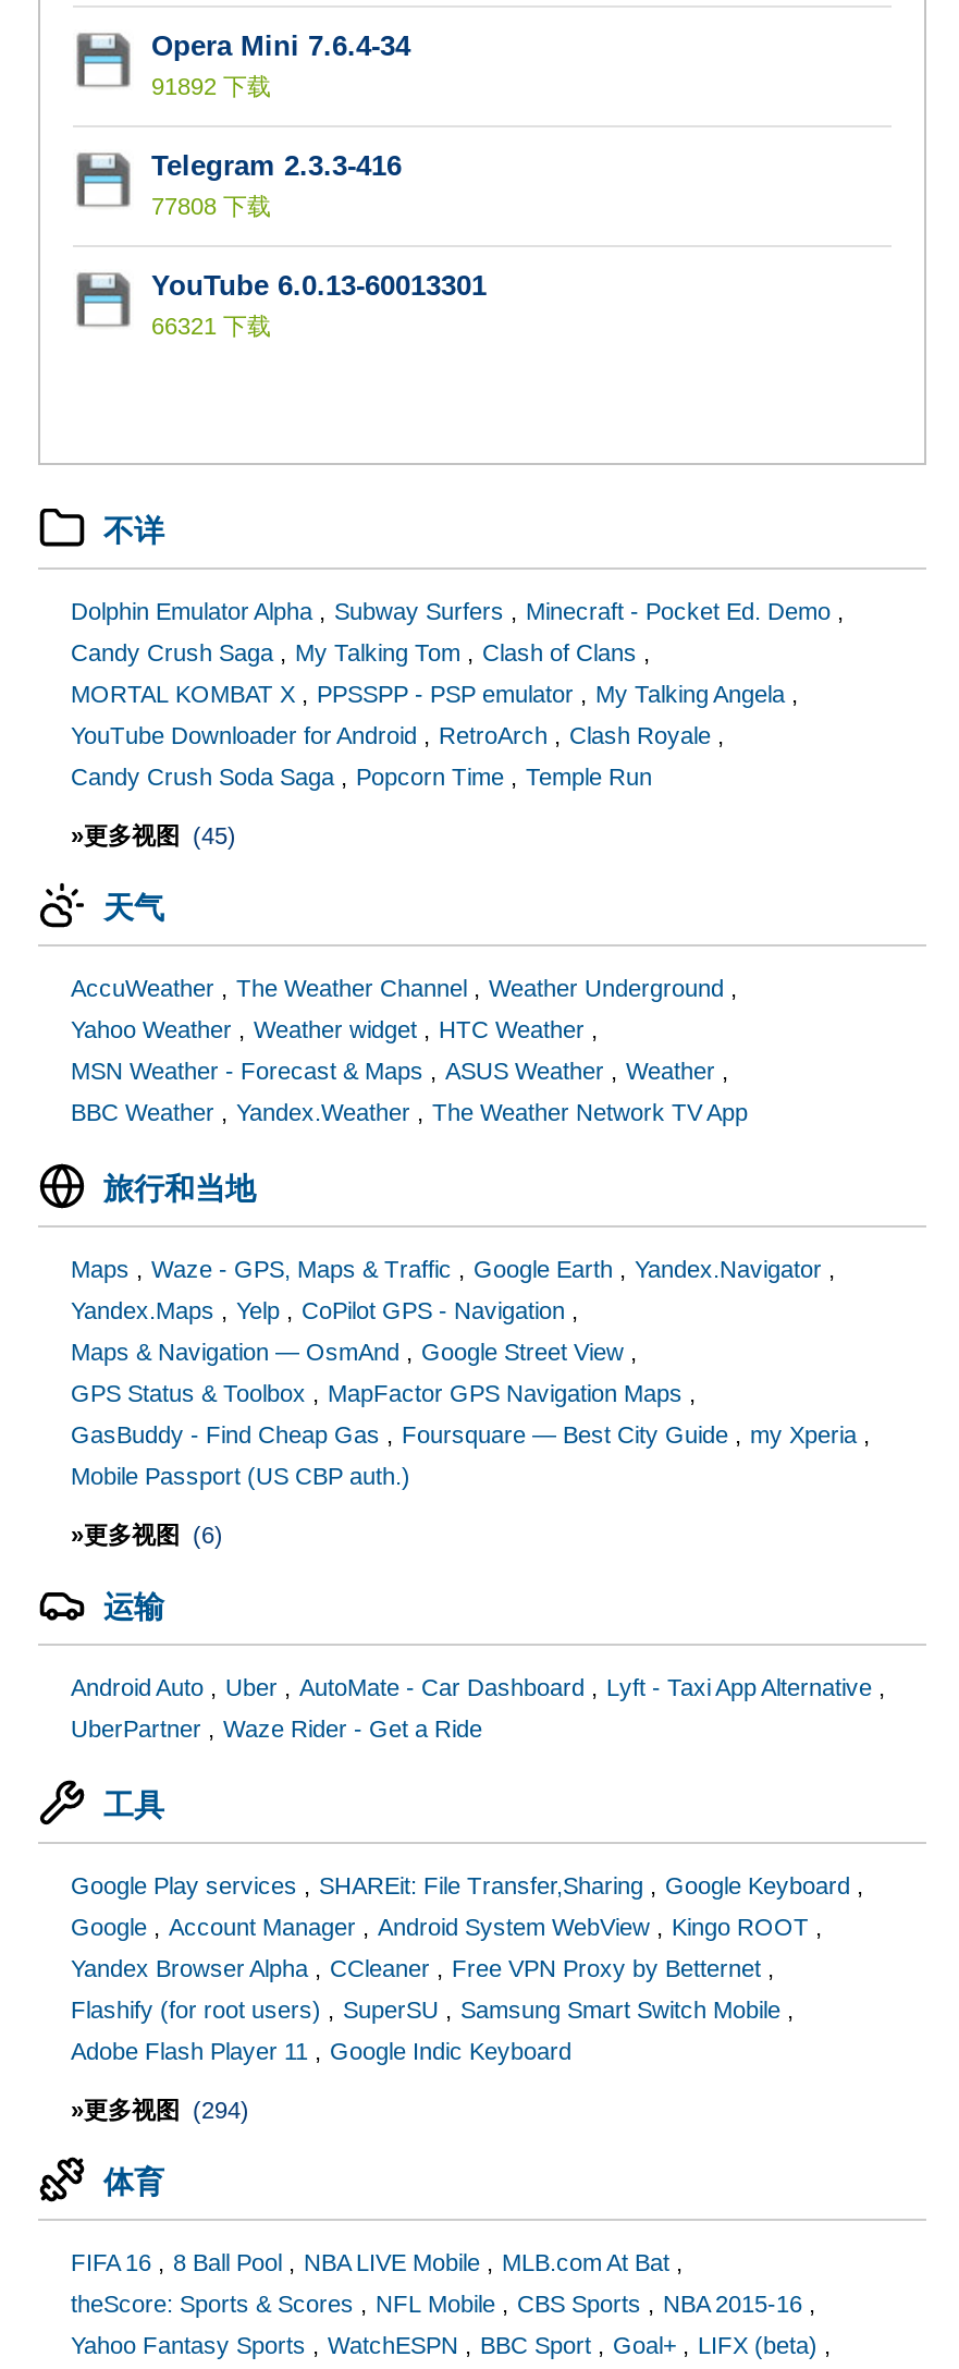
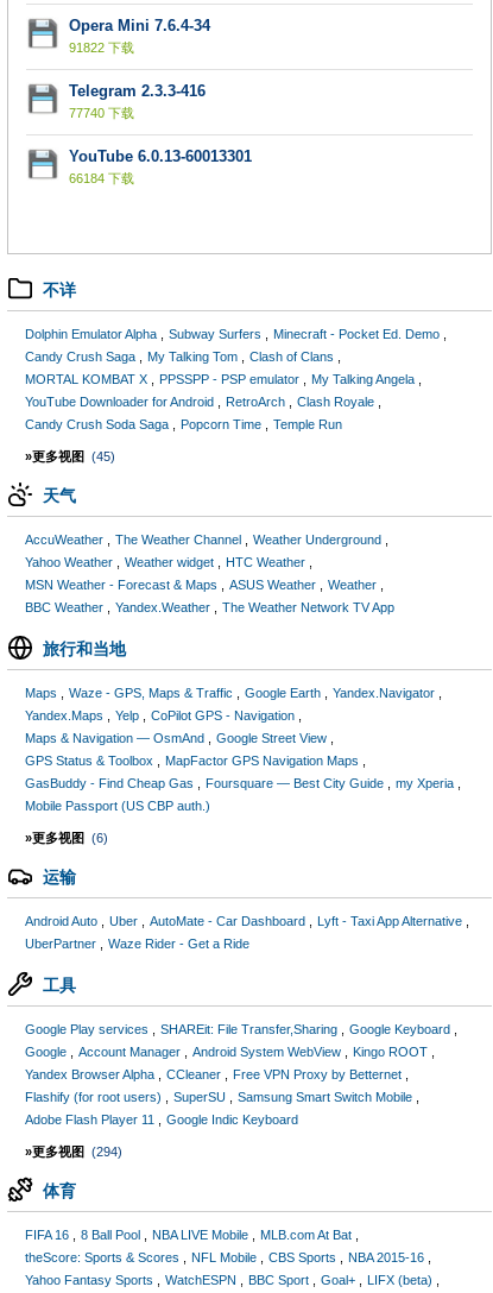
- 91892 下载
+ 91822 下载

- 77808 下载
+ 77740 下载

- 66321 下载
+ 66184 下载
